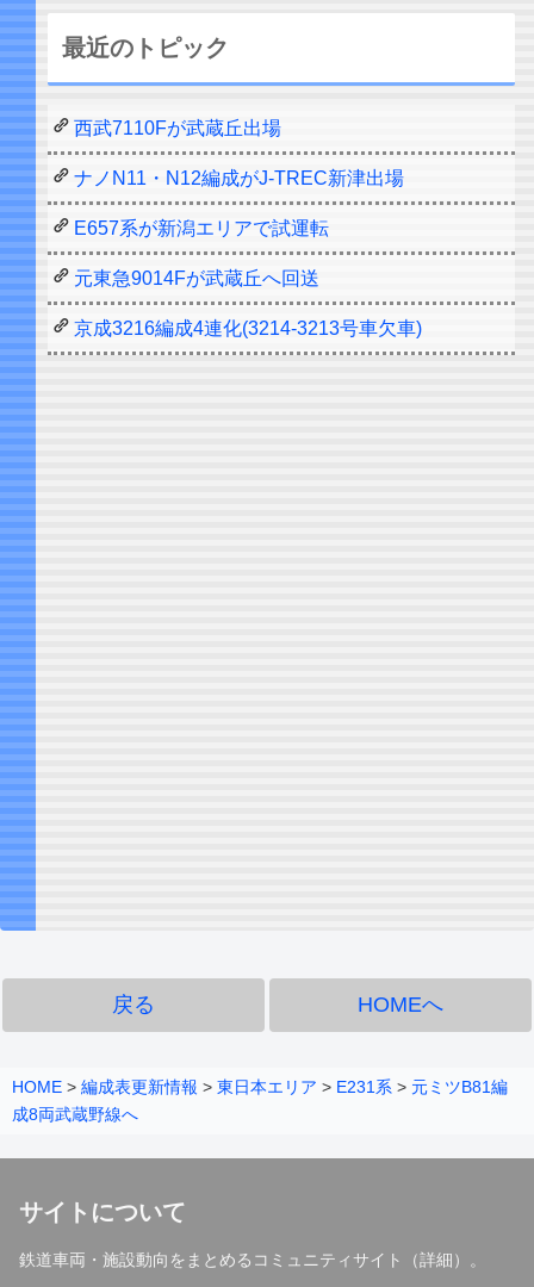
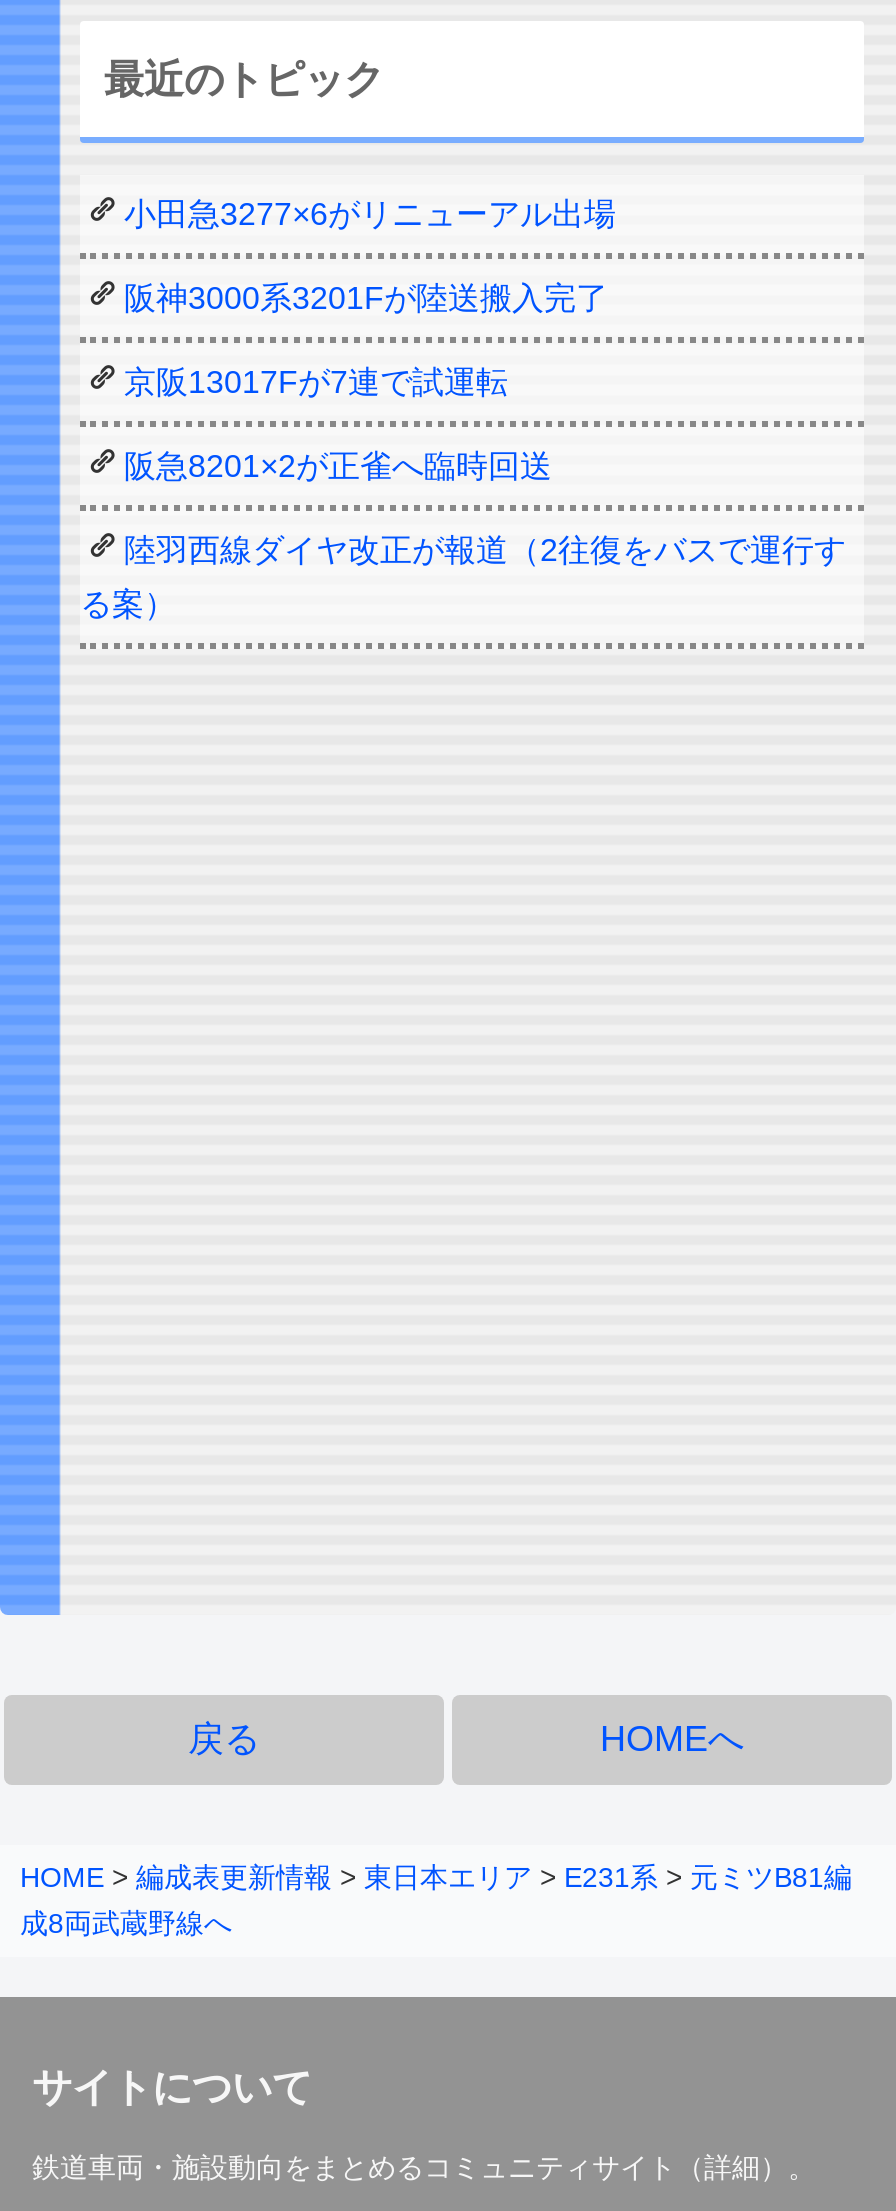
- 西武7110Fが武蔵丘出場
- ナノN11・N12編成がJ-TREC新津出場
- E657系が新潟エリアで試運転
- 元東急9014Fが武蔵丘へ回送
- 京成3216編成4連化(3214-3213号車欠車)
+ 小田急3277×6がリニューアル出場
+ 阪神3000系3201Fが陸送搬入完了
+ 京阪13017Fが7連で試運転
+ 阪急8201×2が正雀へ臨時回送
+ 陸羽西線ダイヤ改正が報道（2往復をバスで運行す
+ る案）
